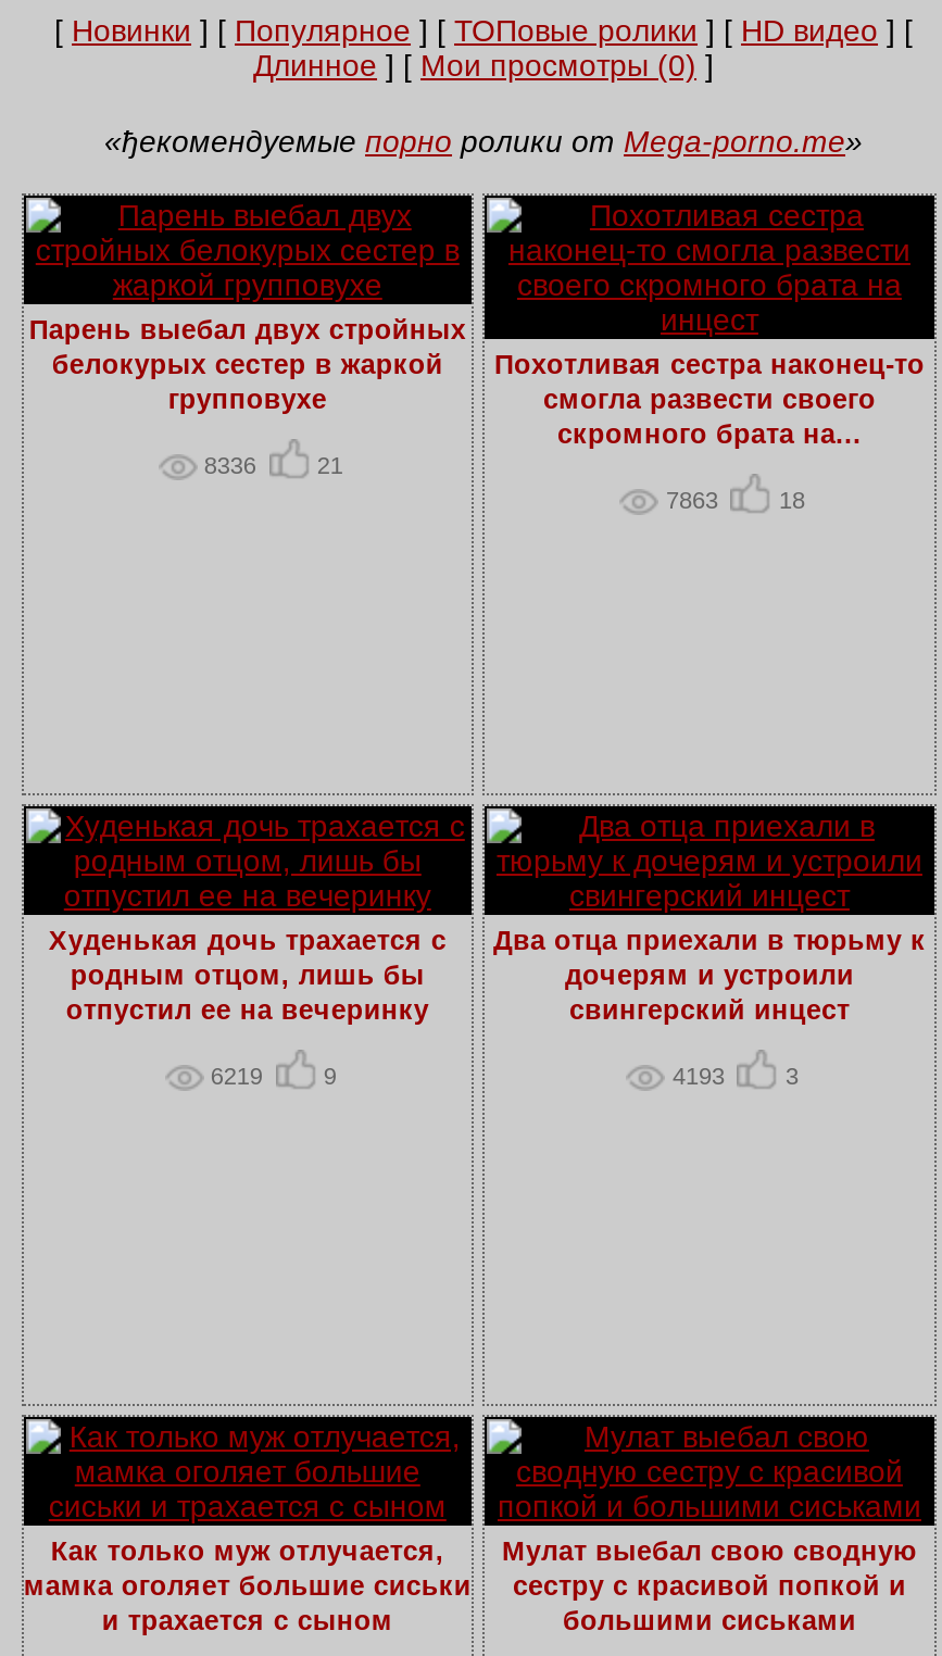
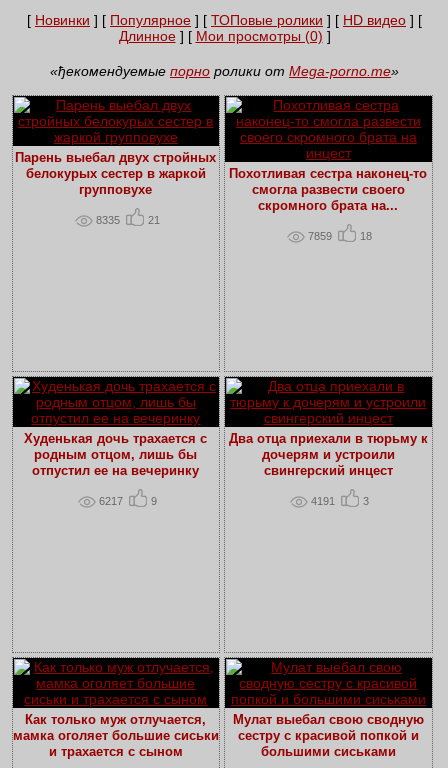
- 8336
+ 8335

- 7863
+ 7859

- 6219
+ 6217

- 4193
+ 4191
